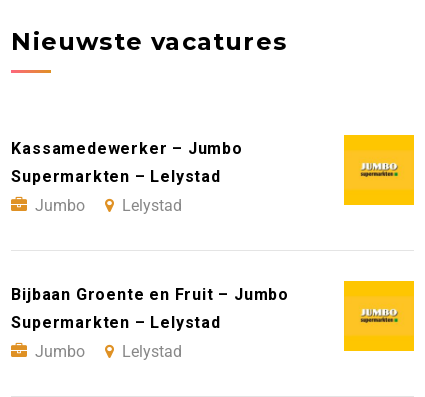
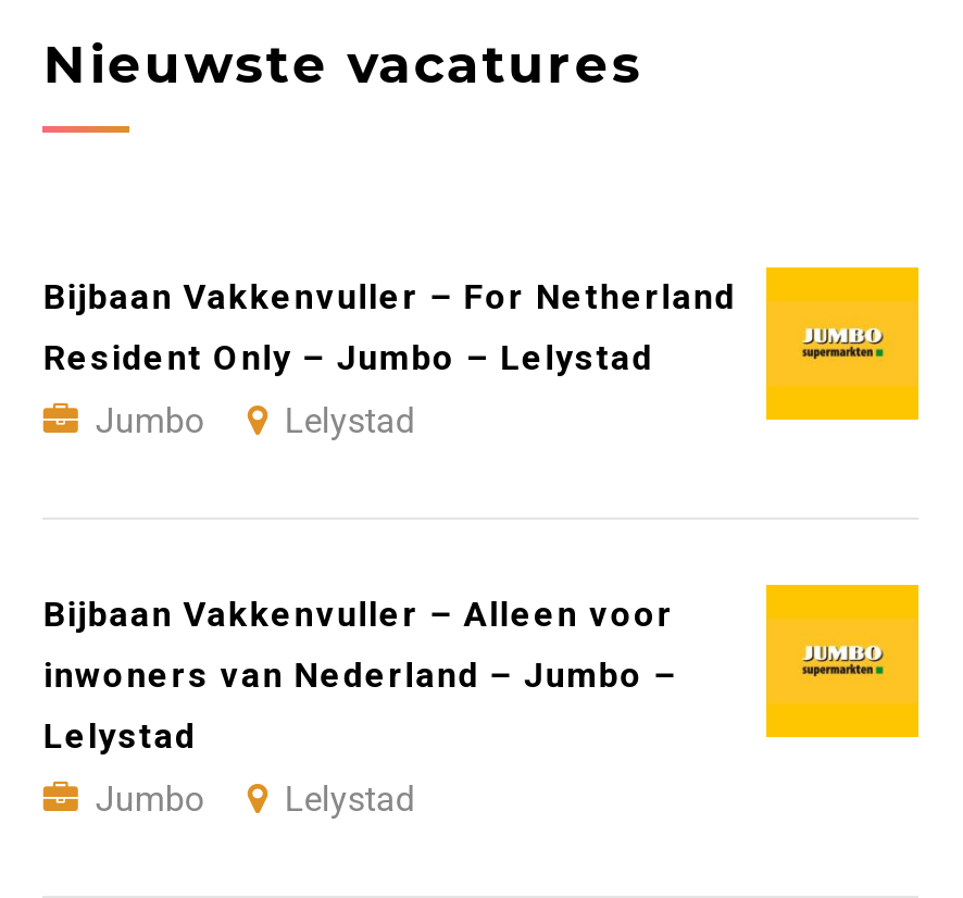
- Kassamedewerker – Jumbo
+ Bijbaan Vakkenvuller – For Netherland

- Supermarkten – Lelystad
+ Resident Only – Jumbo – Lelystad

- Bijbaan Groente en Fruit – Jumbo
- Supermarkten – Lelystad
+ Bijbaan Vakkenvuller – Alleen voor
+ inwoners van Nederland – Jumbo –
+ Lelystad
